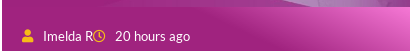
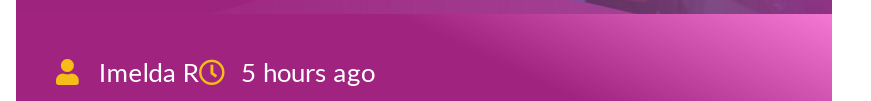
- Imelda R 20 hours ago
+ Imelda R 5 hours ago
